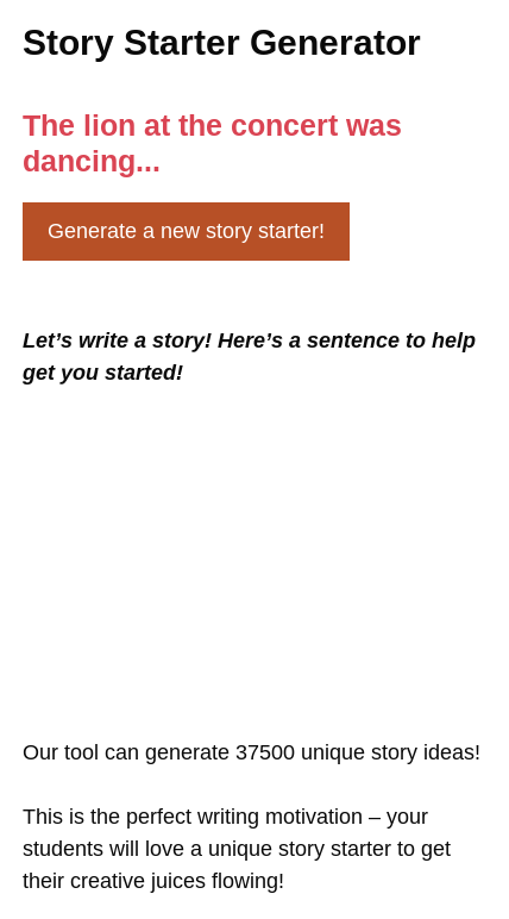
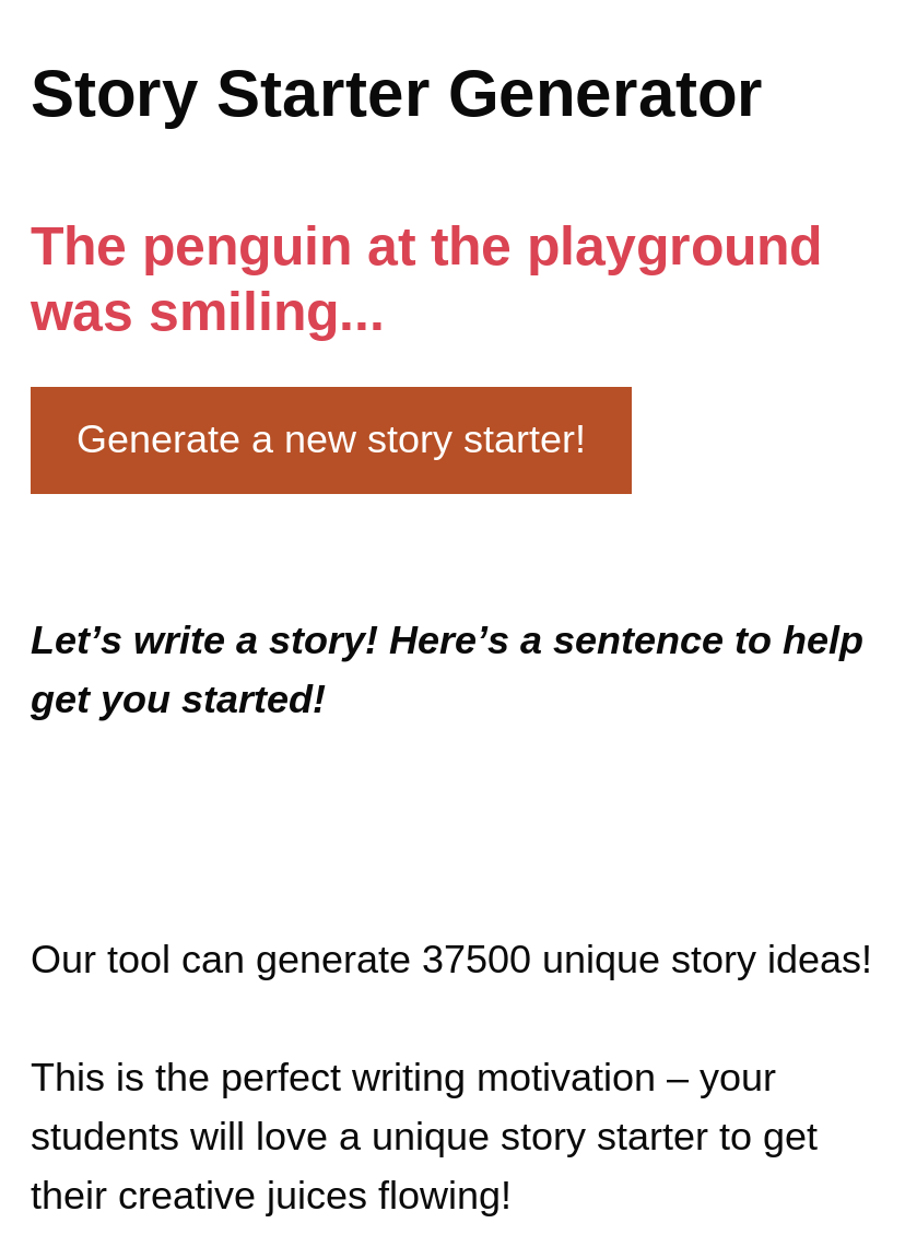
- The lion at the concert was
- dancing...
+ The penguin at the playground
+ was smiling...
